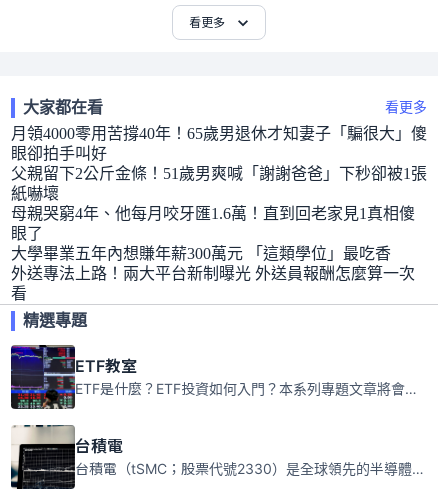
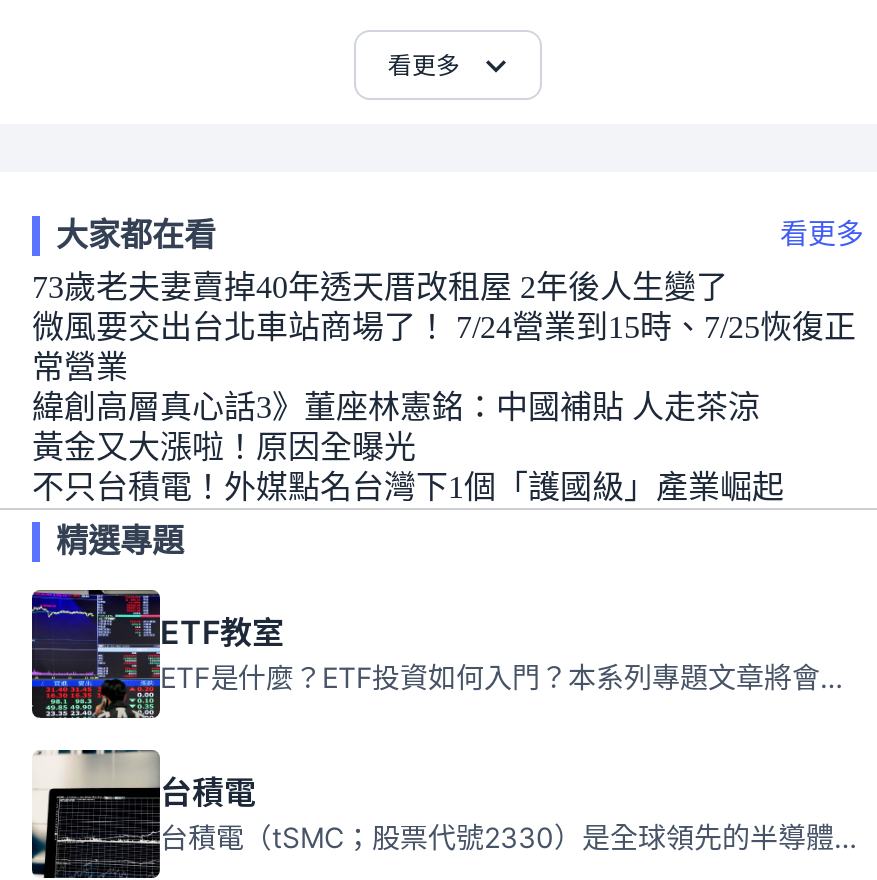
- 月領4000零用苦撐40年！65歲男退休才知妻子「騙很大」傻
- 眼卻拍手叫好
- 父親留下2公斤金條！51歲男爽喊「謝謝爸爸」下秒卻被1張
- 紙嚇壞
- 母親哭窮4年、他每月咬牙匯1.6萬！直到回老家見1真相傻
- 眼了
- 大學畢業五年內想賺年薪300萬元 「這類學位」最吃香
- 外送專法上路！兩大平台新制曝光 外送員報酬怎麼算一次
- 看
+ 73歲老夫妻賣掉40年透天厝改租屋 2年後人生變了
+ 微風要交出台北車站商場了！ 7/24營業到15時、7/25恢復正
+ 常營業
+ 緯創高層真心話3》董座林憲銘：中國補貼 人走茶涼
+ 黃金又大漲啦！原因全曝光
+ 不只台積電！外媒點名台灣下1個「護國級」產業崛起
